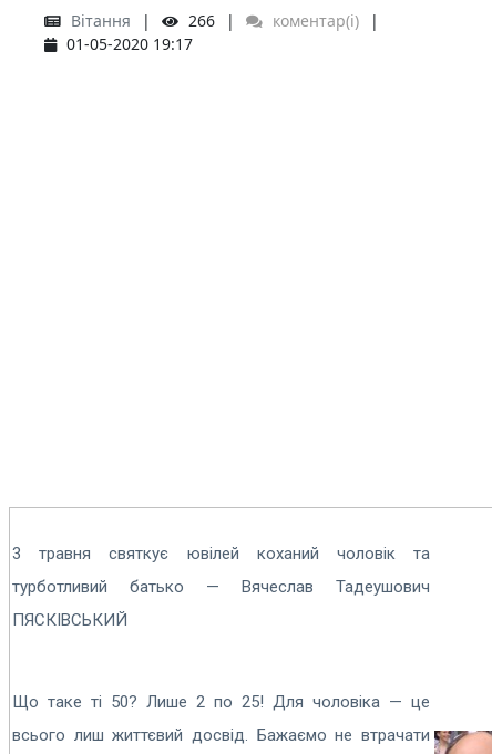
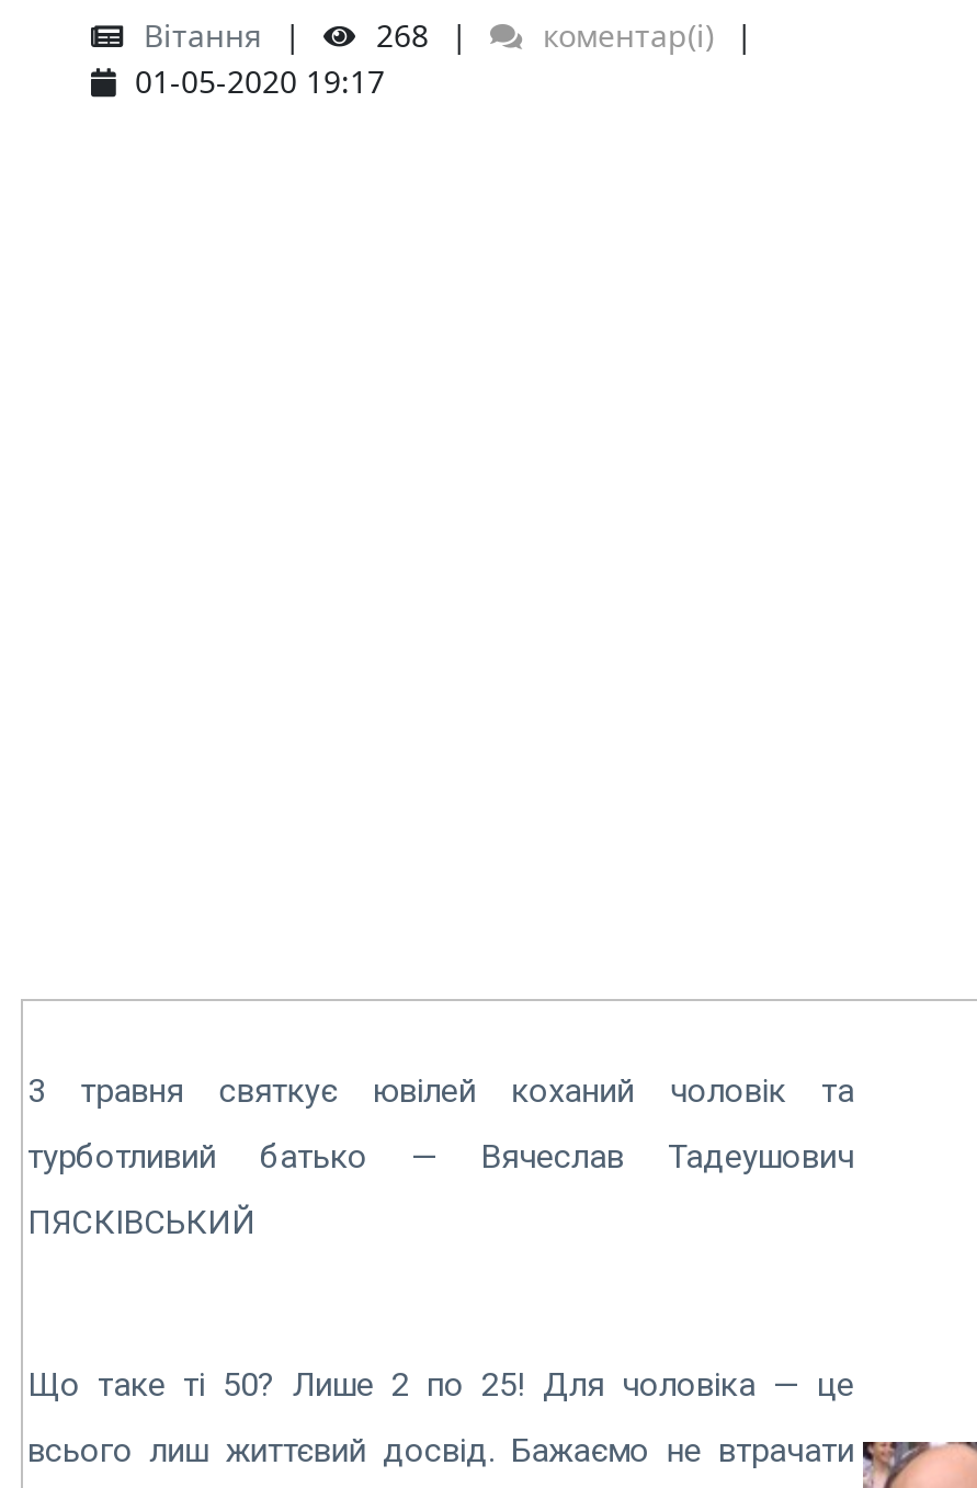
- 266
+ 268
